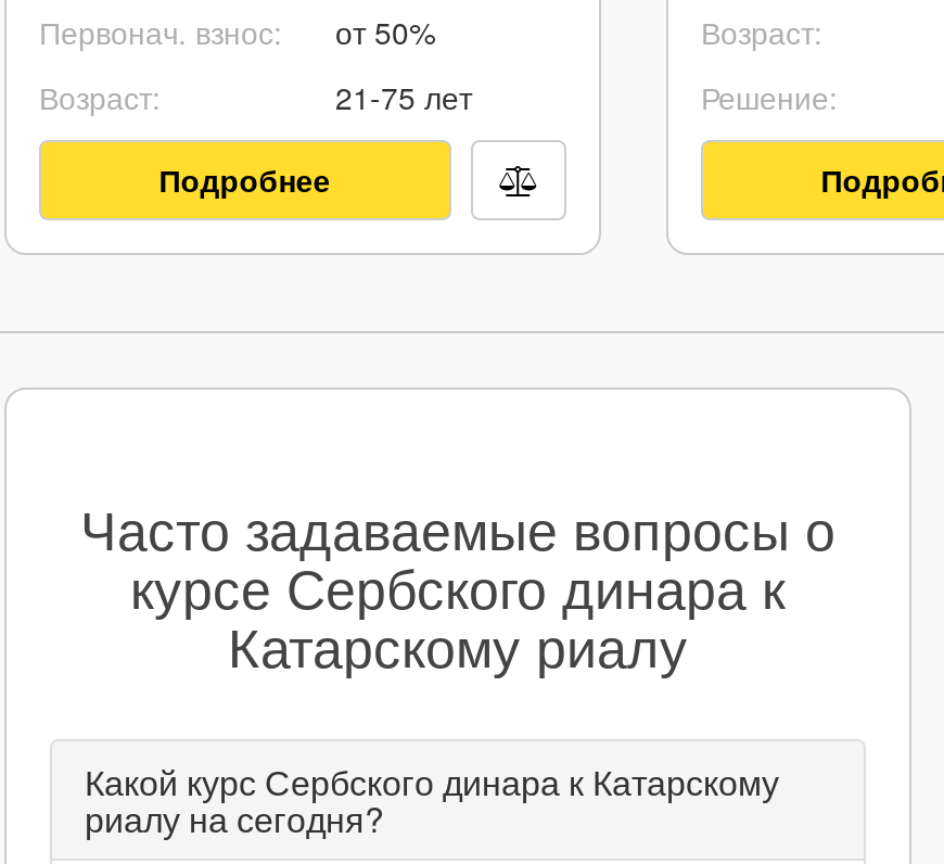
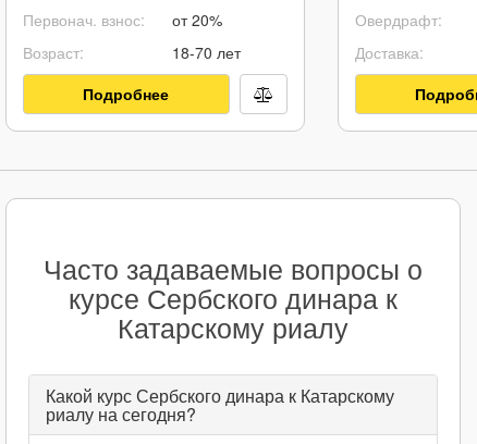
- Первонач. взнос: от 50%
+ Первонач. взнос: от 20%

- Возраст:
+ Овердрафт:

- 21-75 лет
+ 18-70 лет

- Решение:
+ Доставка:
